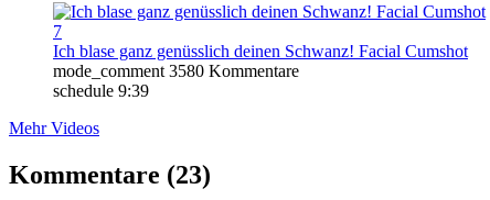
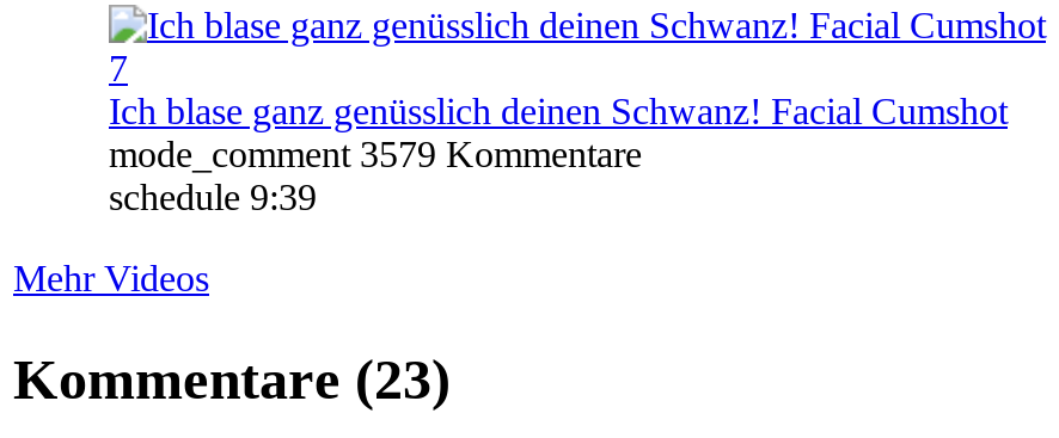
- mode_comment 3580 Kommentare
+ mode_comment 3579 Kommentare
